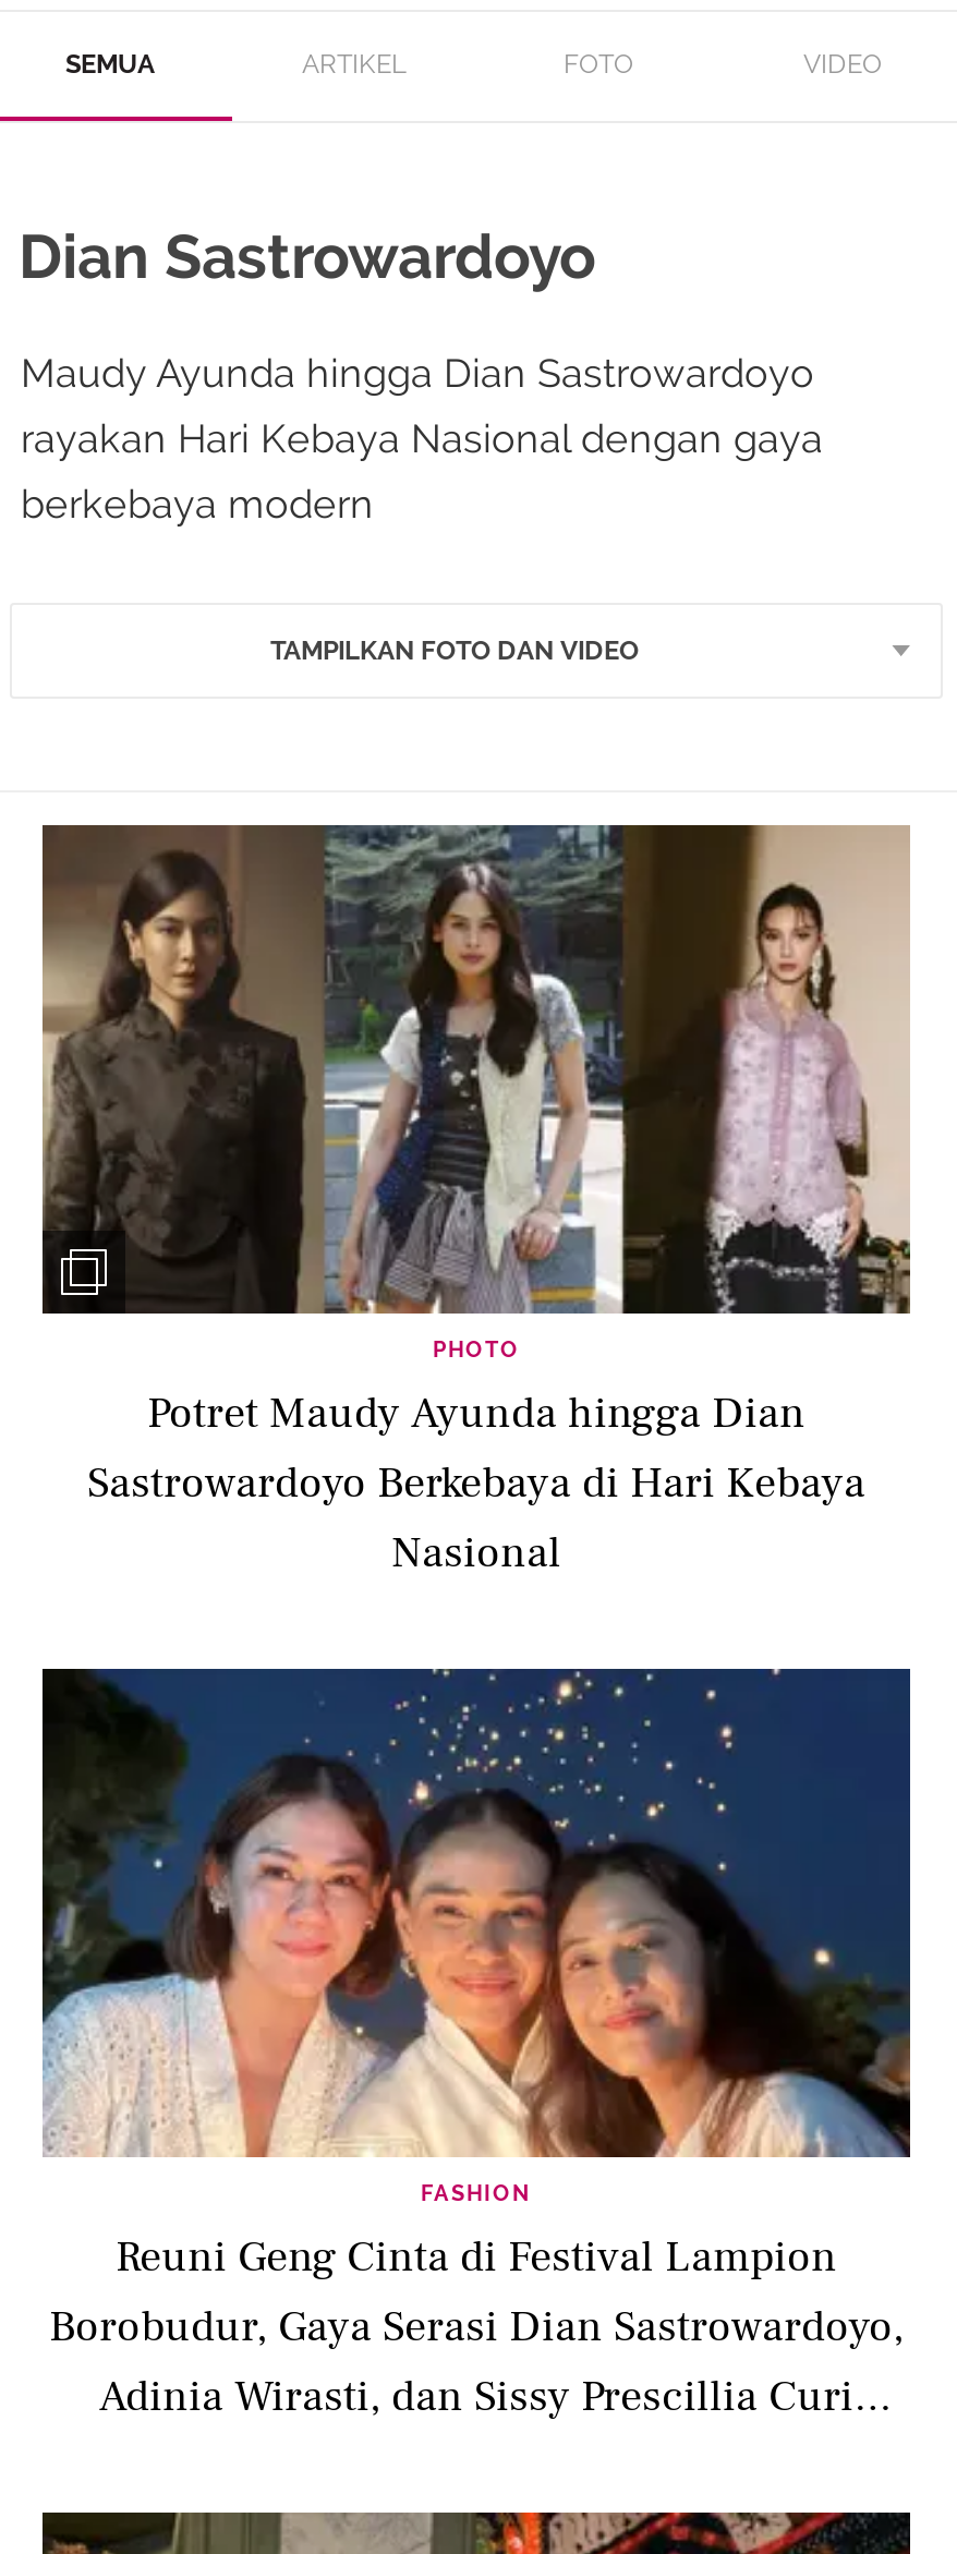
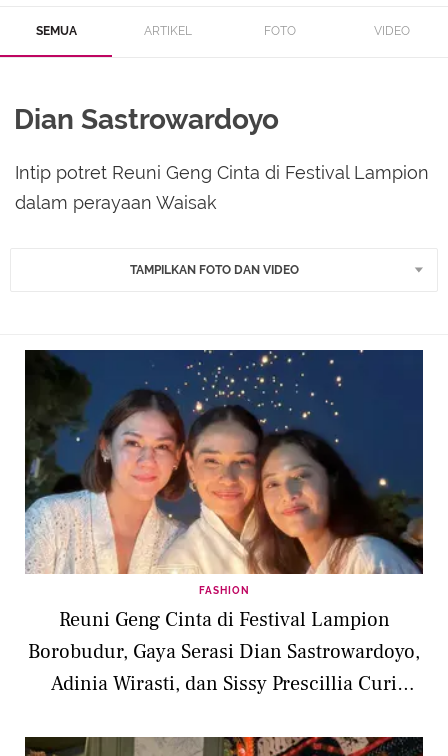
- Maudy Ayunda hingga Dian Sastrowardoyo
- rayakan Hari Kebaya Nasional dengan gaya
- berkebaya modern
+ Intip potret Reuni Geng Cinta di Festival Lampion
+ dalam perayaan Waisak

- [image]

- PHOTO
- Potret Maudy Ayunda hingga Dian
- Sastrowardoyo Berkebaya di Hari Kebaya
- Nasional
